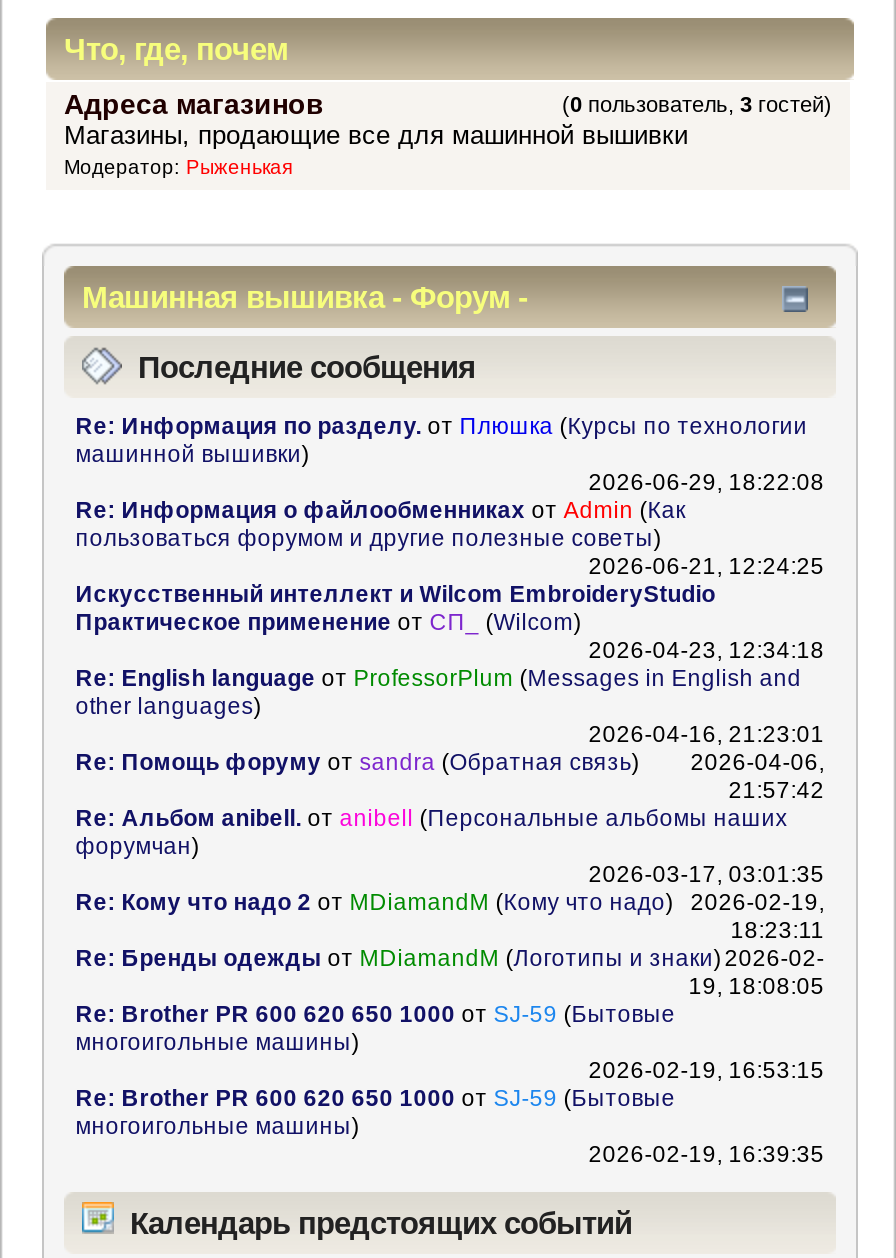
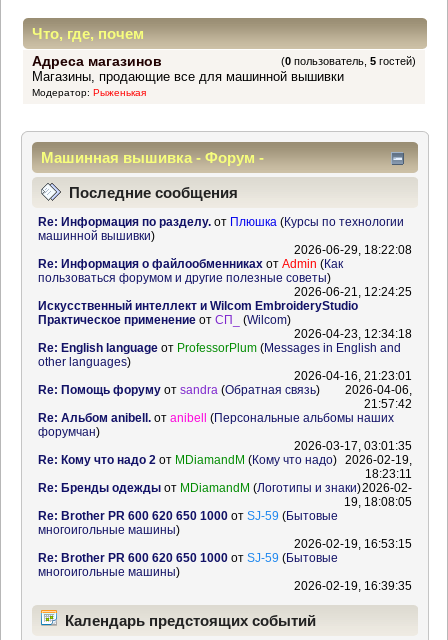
- (0 пользователь, 3 гостей)
+ (0 пользователь, 5 гостей)
